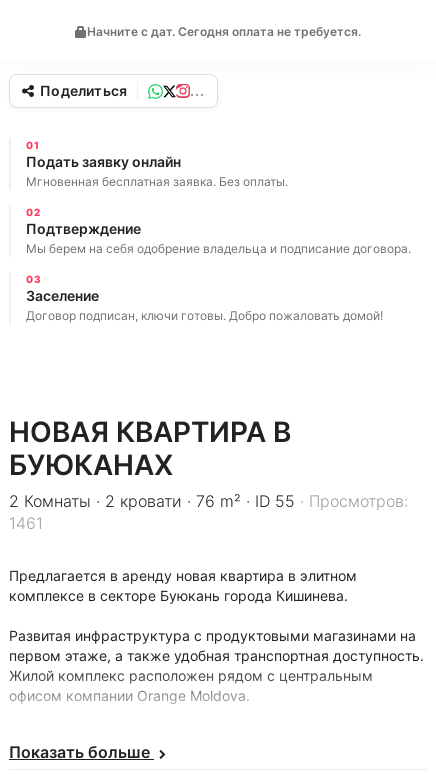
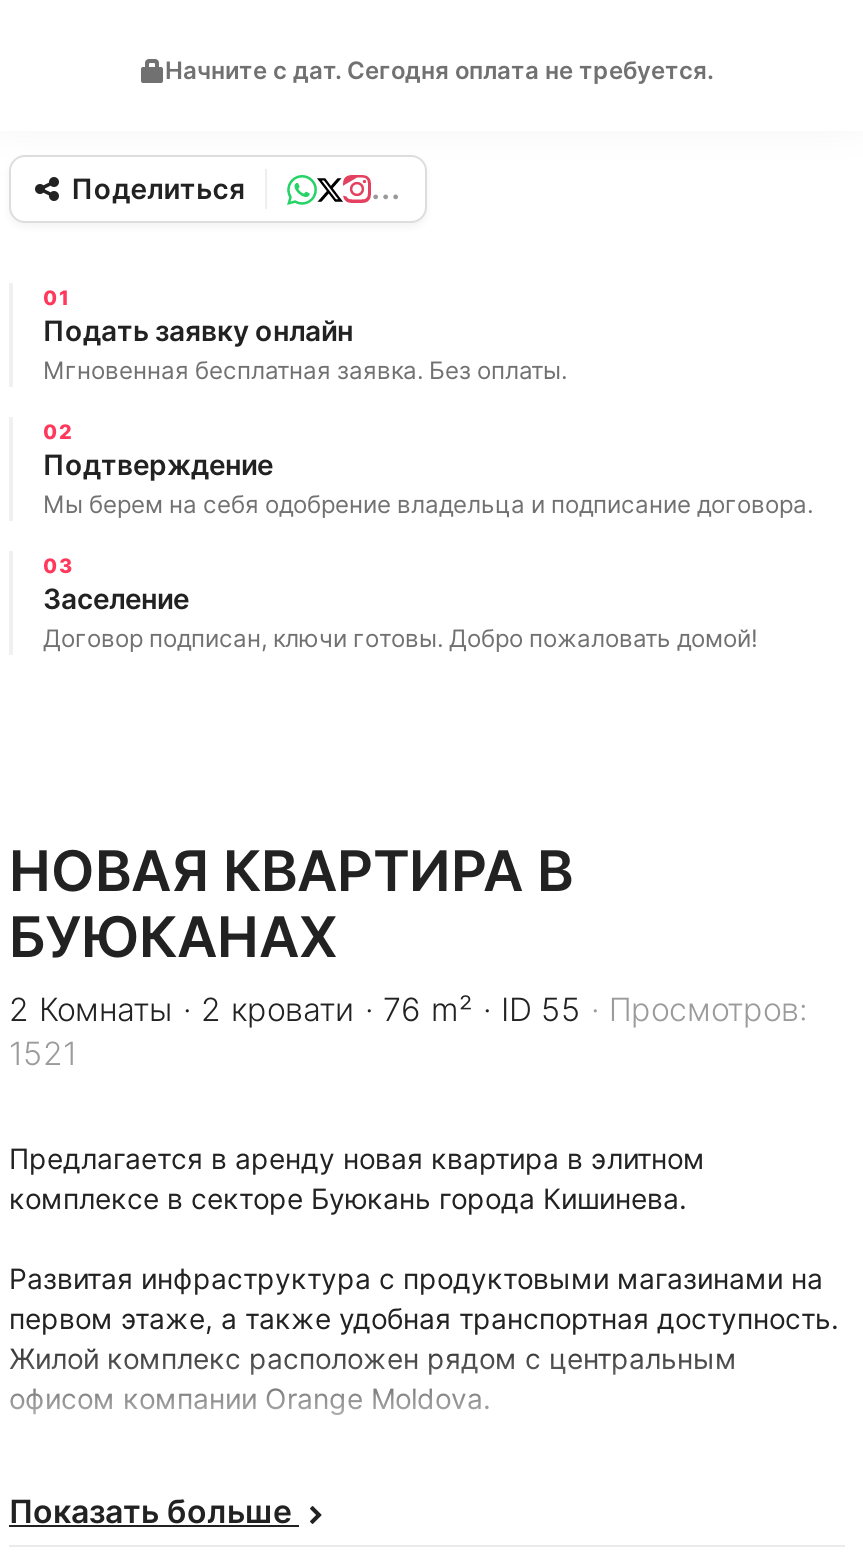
- 1461
+ 1521
